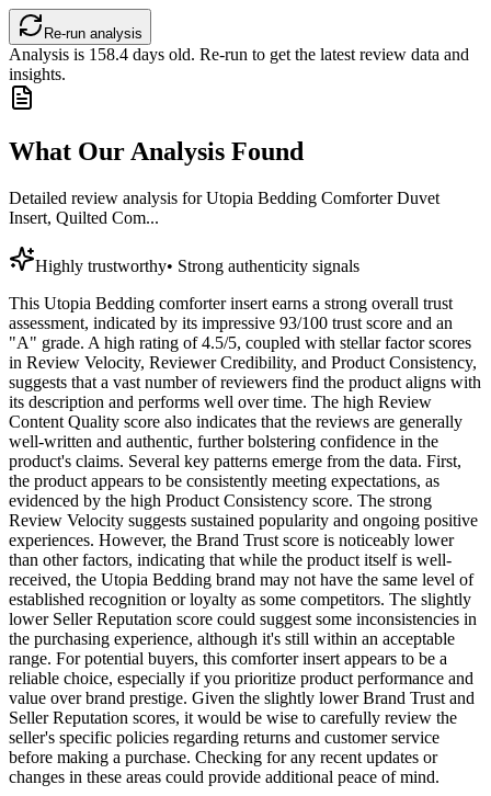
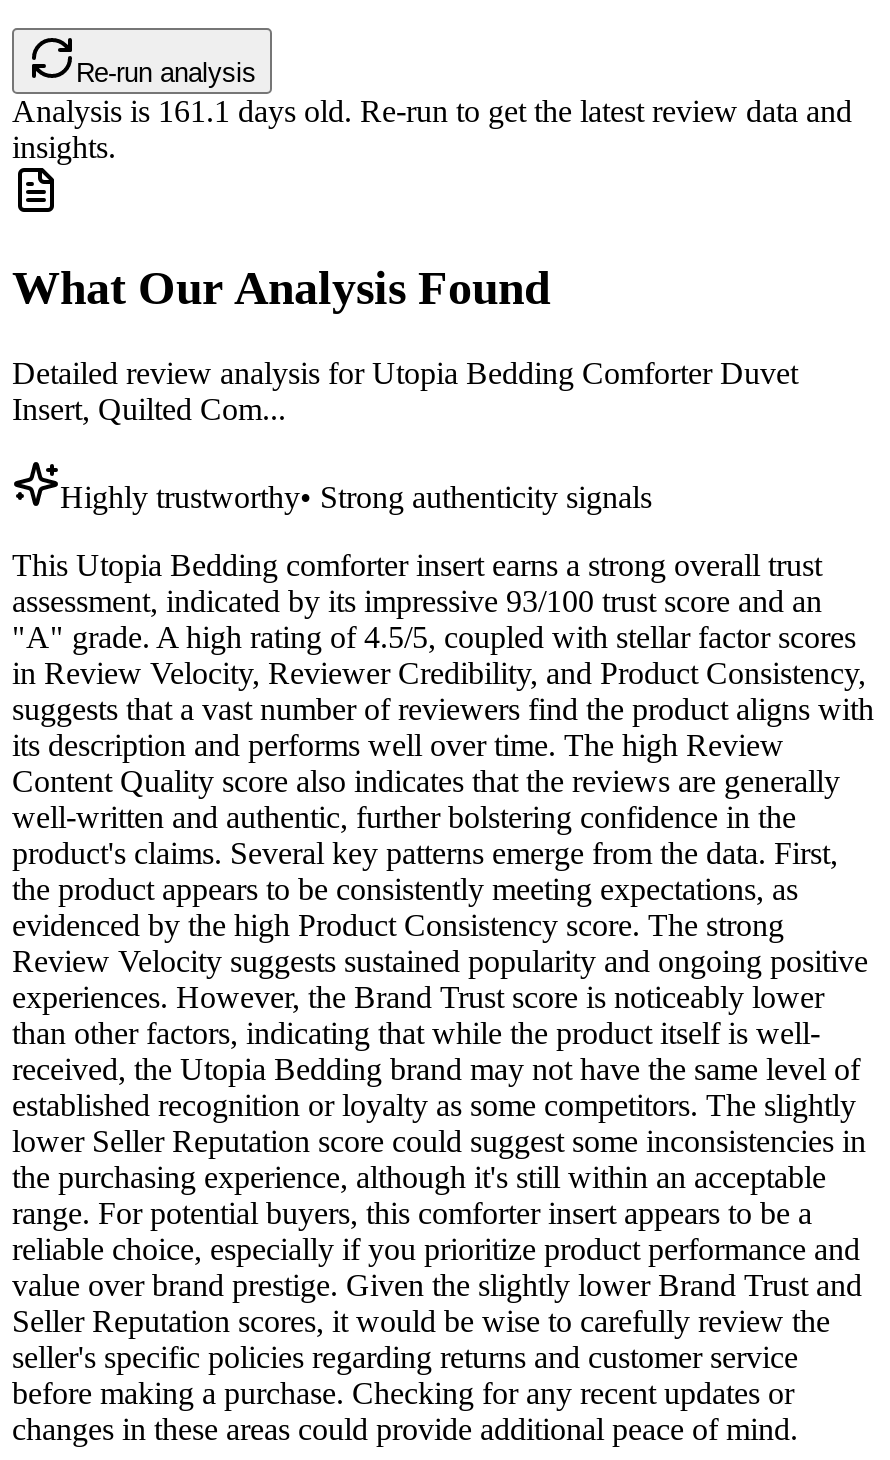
- Analysis is158.4days old. Re-run to get the latest review data and
+ Analysis is161.1days old. Re-run to get the latest review data and
